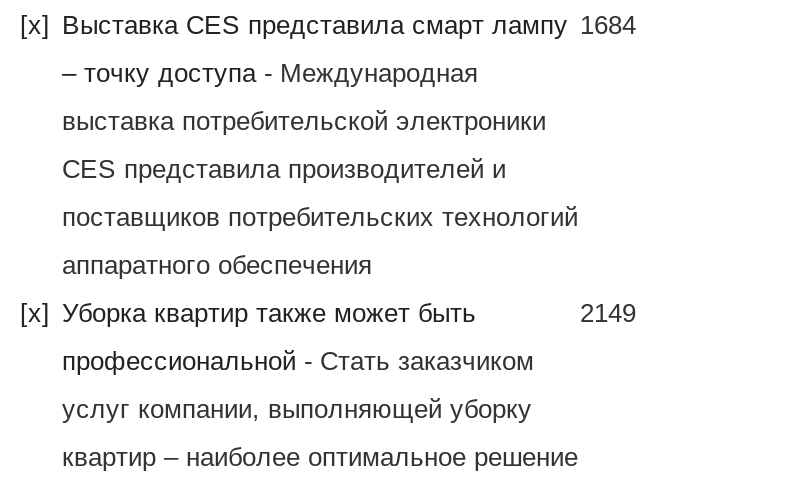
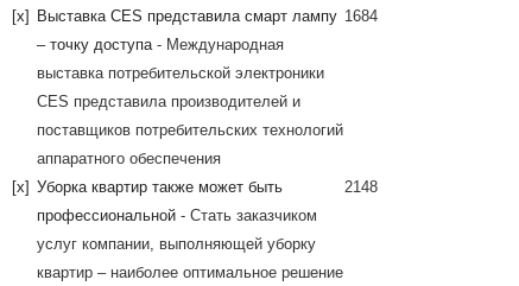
- 2149
+ 2148
